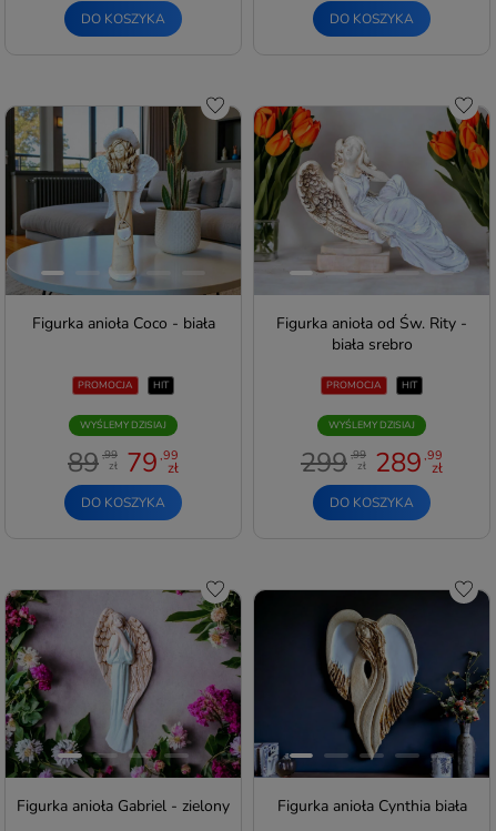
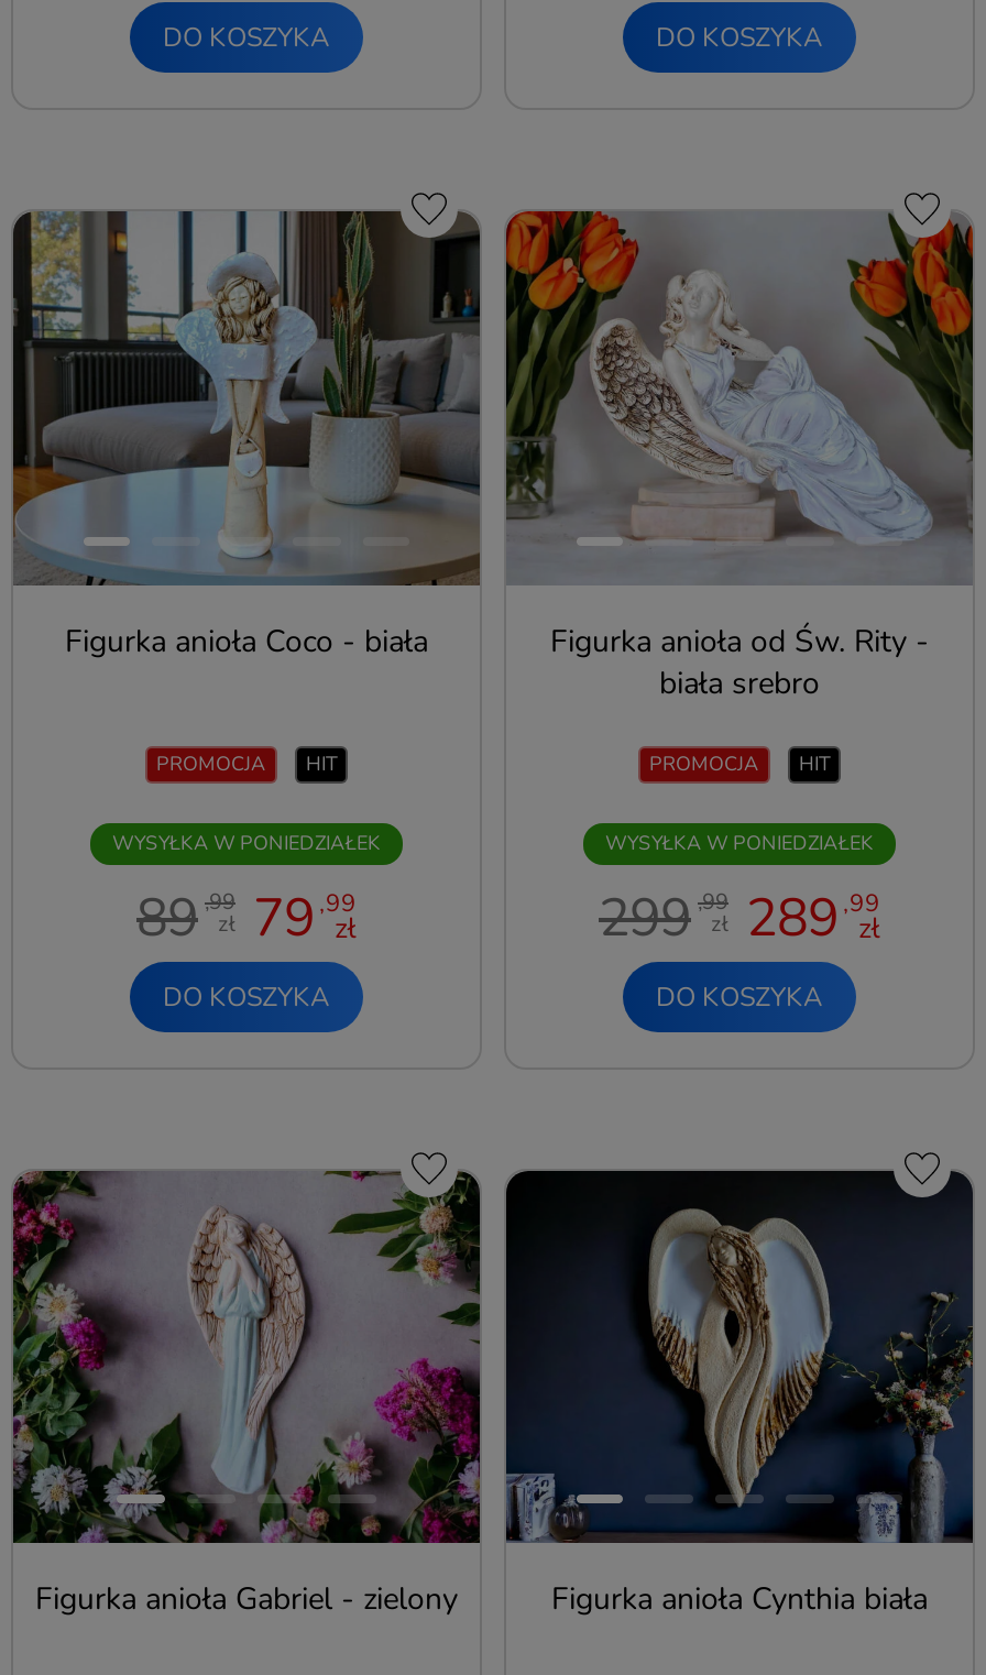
- WYŚLEMY DZISIAJ
+ WYSYŁKA W PONIEDZIAŁEK

- WYŚLEMY DZISIAJ
+ WYSYŁKA W PONIEDZIAŁEK
